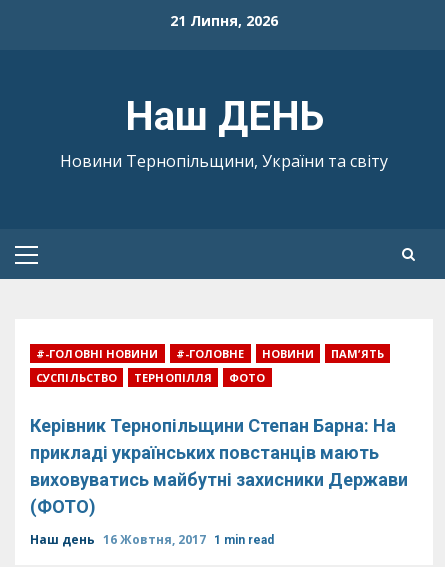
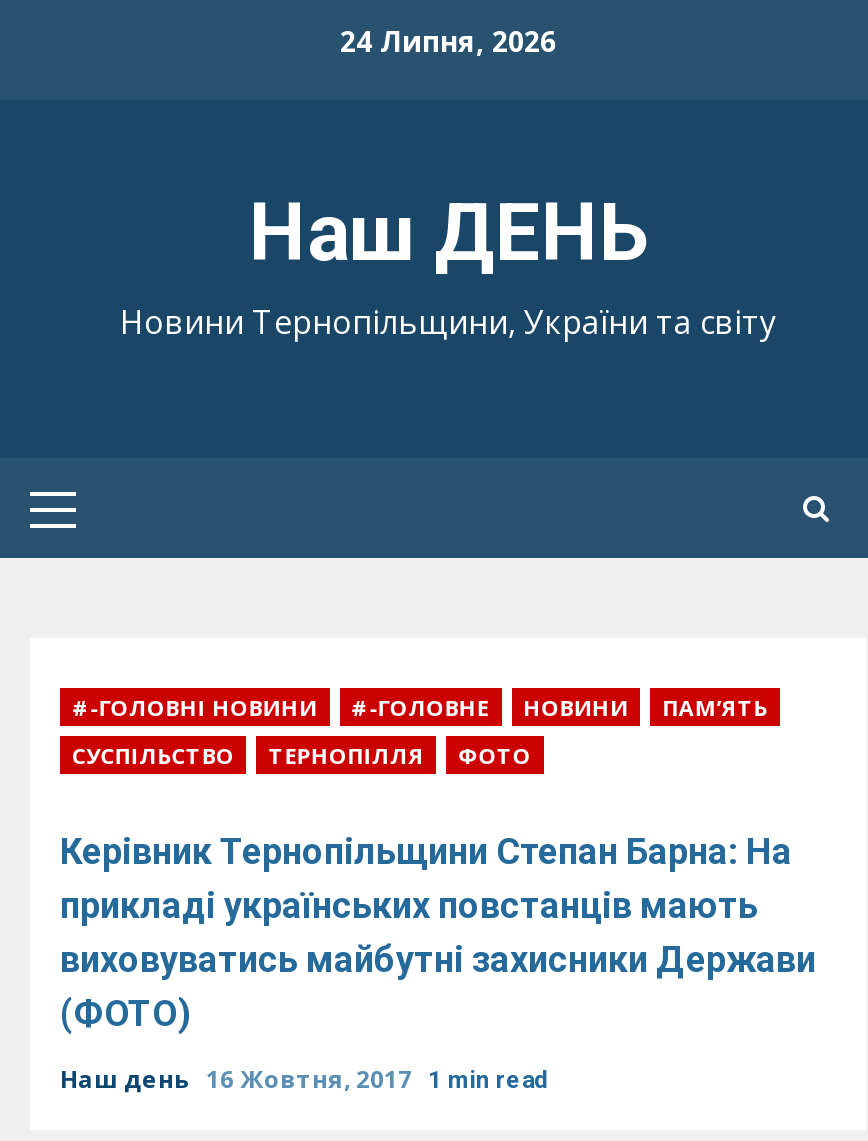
- 21 Липня, 2026
+ 24 Липня, 2026
